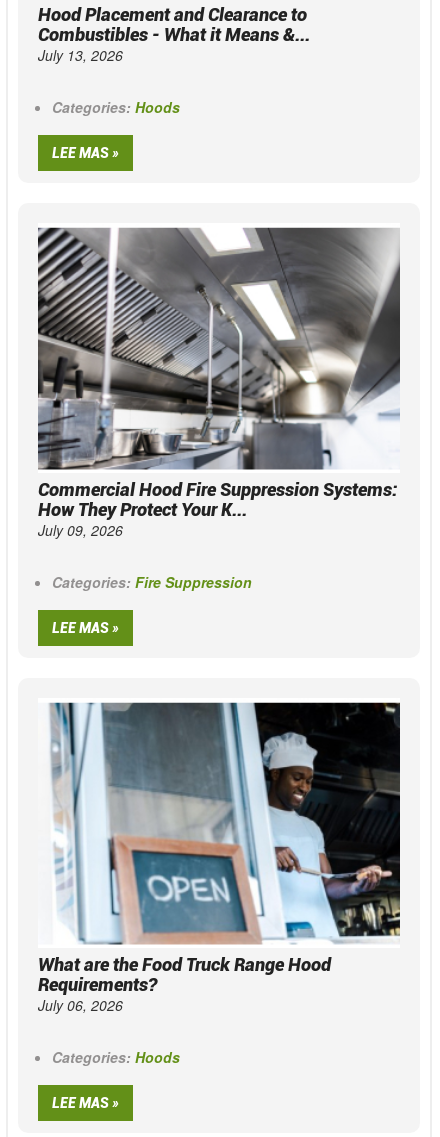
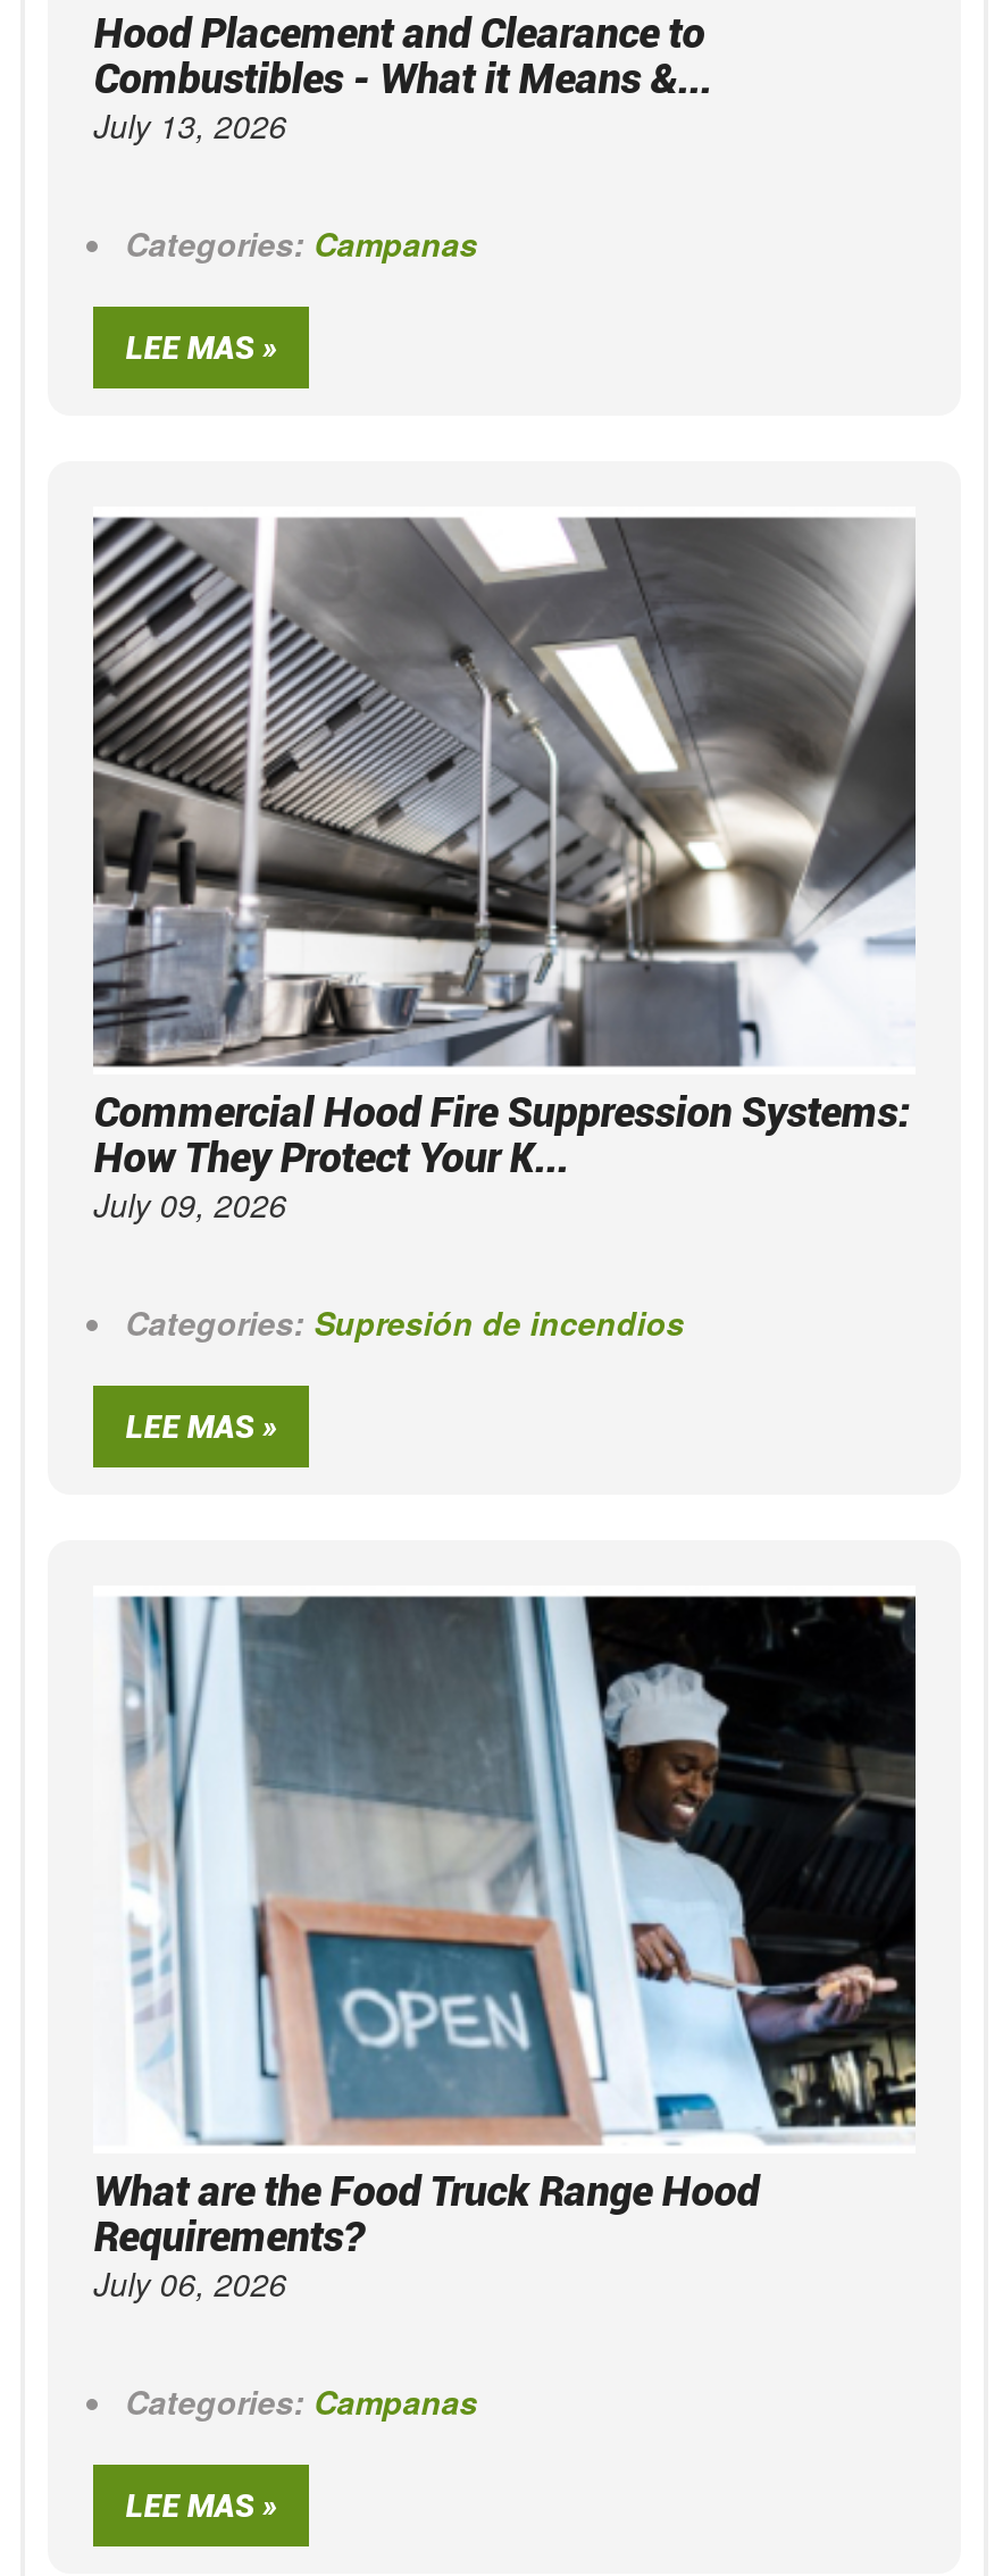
- Categories: Hoods
+ Categories: Campanas

- Categories: Fire Suppression
+ Categories: Supresión de incendios

- Categories: Hoods
+ Categories: Campanas
